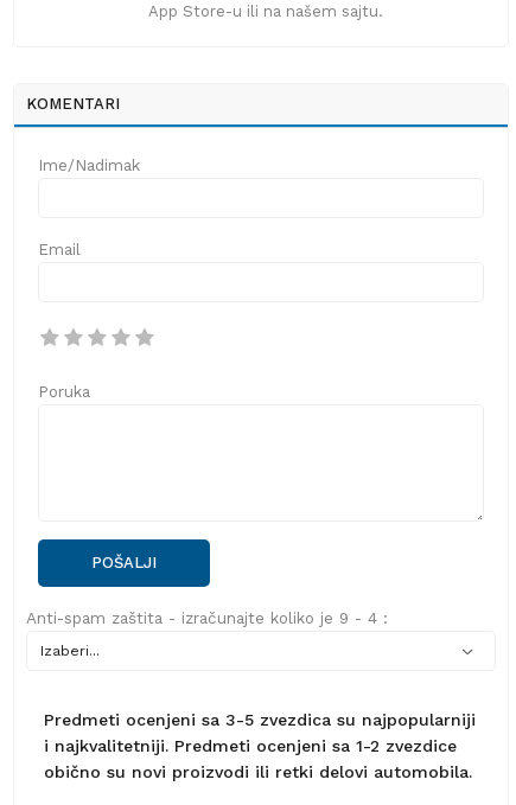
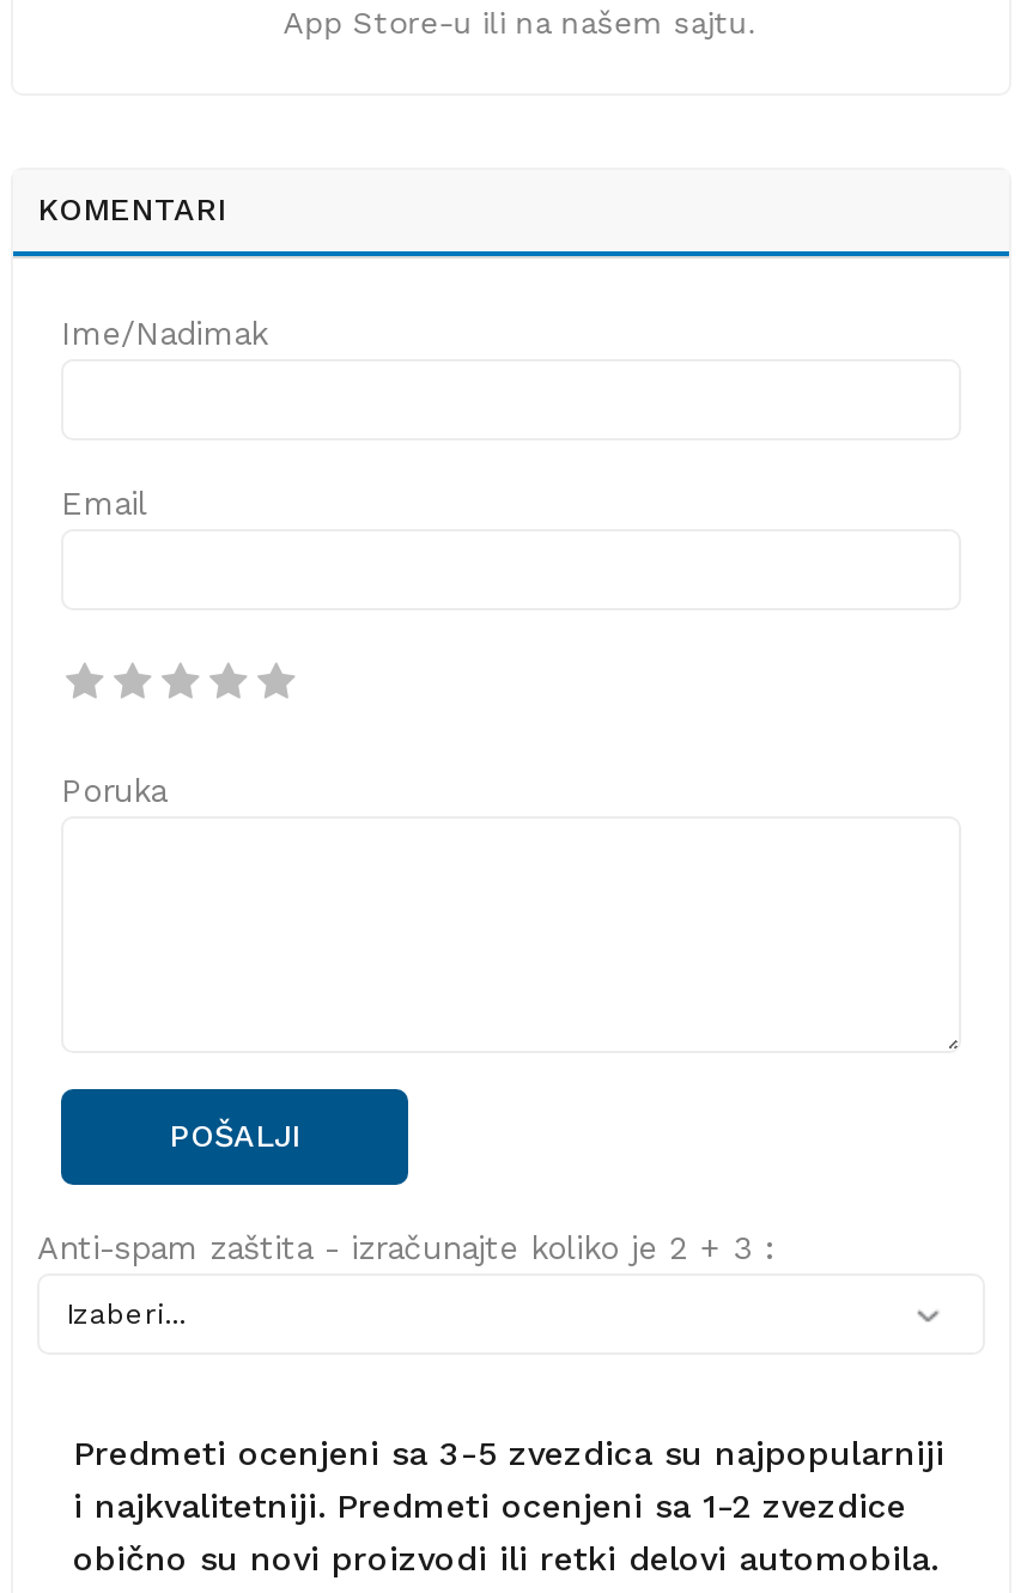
- Anti-spam zaštita - izračunajte koliko je 9 - 4 :
+ Anti-spam zaštita - izračunajte koliko je 2 + 3 :
